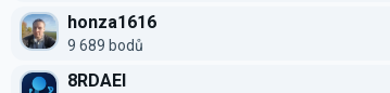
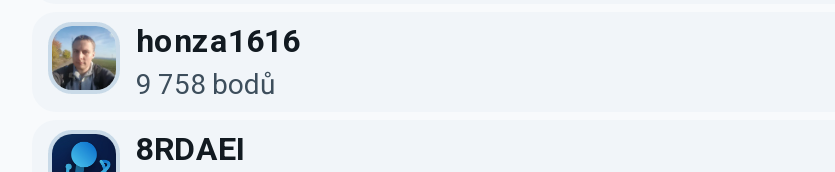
- 9 689 bodů
+ 9 758 bodů
